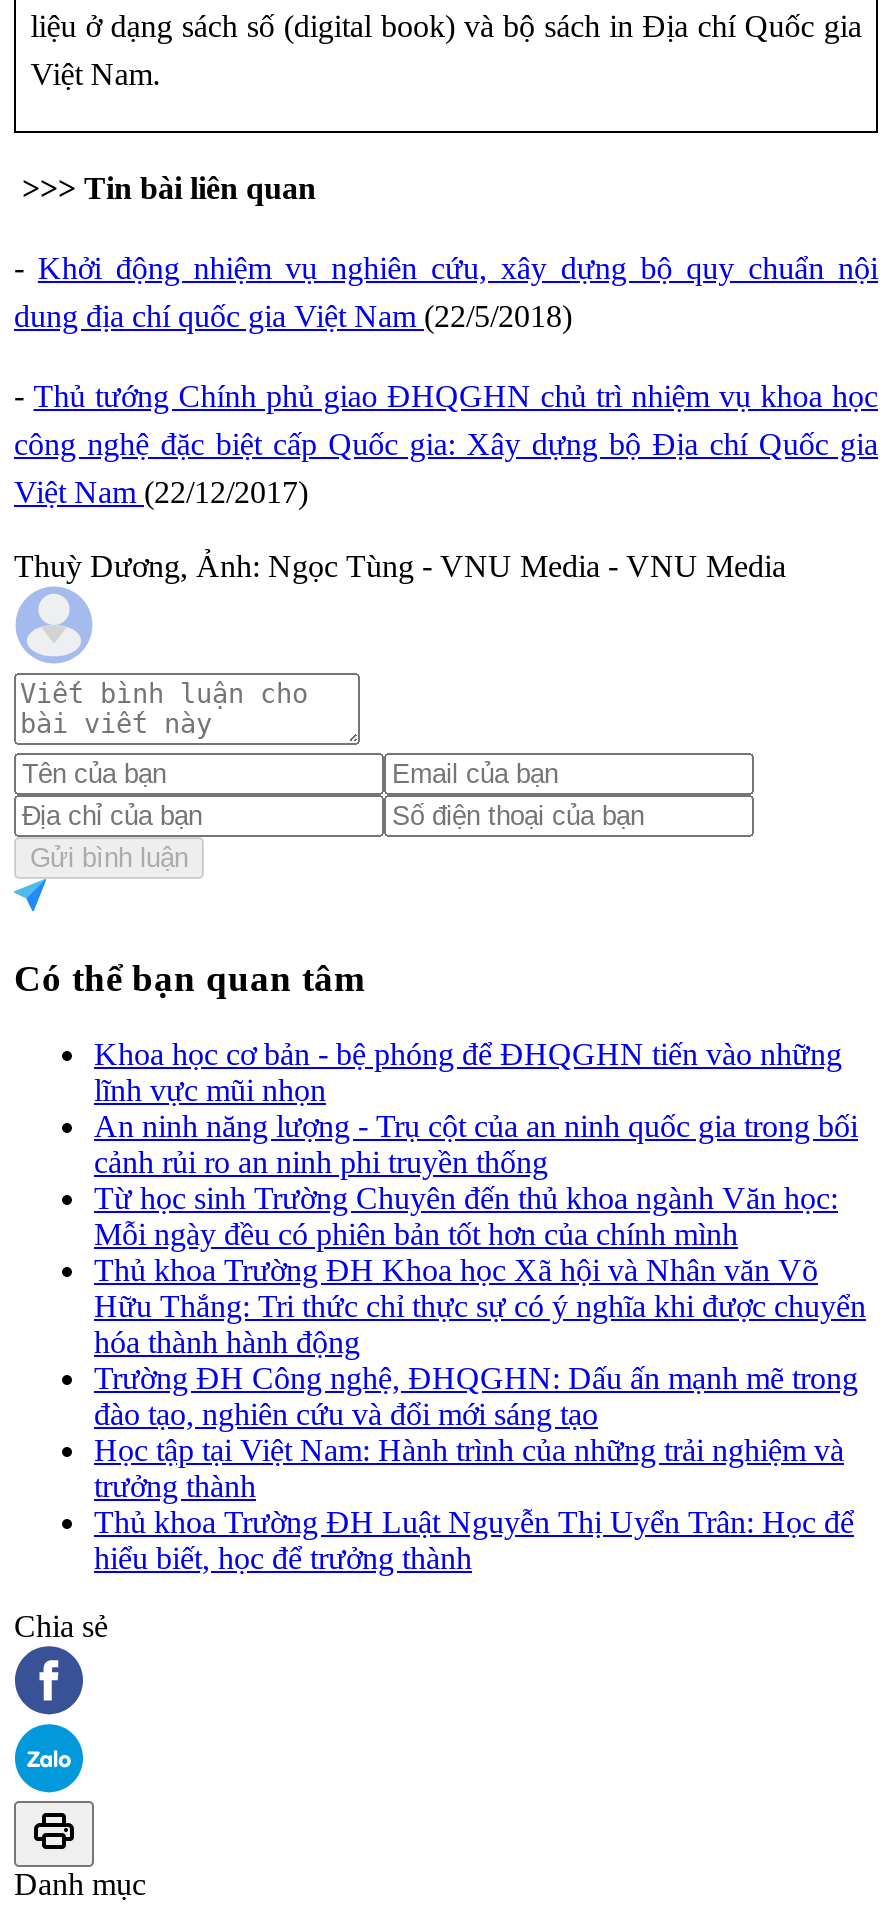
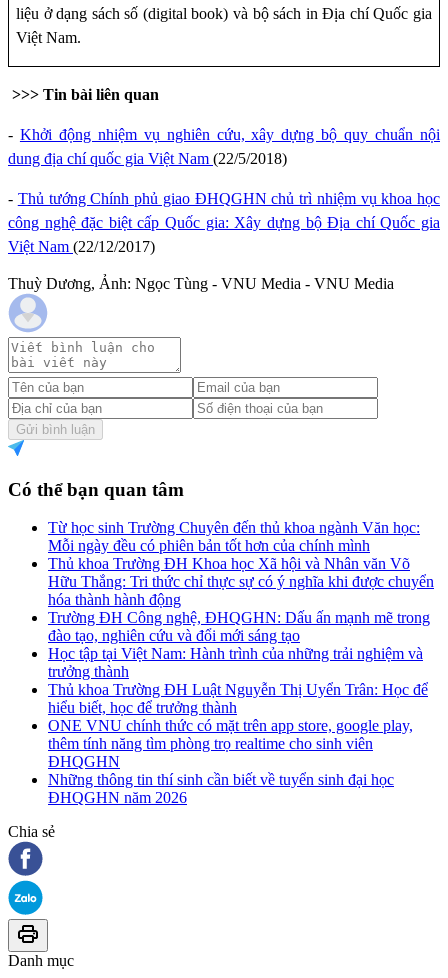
- Khoa học cơ bản - bệ phóng để ĐHQGHN tiến vào những
- lĩnh vực mũi nhọn
- An ninh năng lượng - Trụ cột của an ninh quốc gia trong bối
- cảnh rủi ro an ninh phi truyền thống

moved up: Từ học sinh Trường Chuyên đến thủ khoa ngành Văn học: | Mỗi ngày đều có phiên bản tốt hơn của chính mình | Thủ khoa Trường ĐH Khoa học Xã hội và Nhân văn Võ | ... | Thủ khoa Trường ĐH Luật Nguyễn Thị Uyển Trân: Học để | hiểu biết, học để trưởng thành

+ ONE VNU chính thức có mặt trên app store, google play,
+ thêm tính năng tìm phòng trọ realtime cho sinh viên
+ ĐHQGHN
+ Những thông tin thí sinh cần biết về tuyển sinh đại học
+ ĐHQGHN năm 2026
